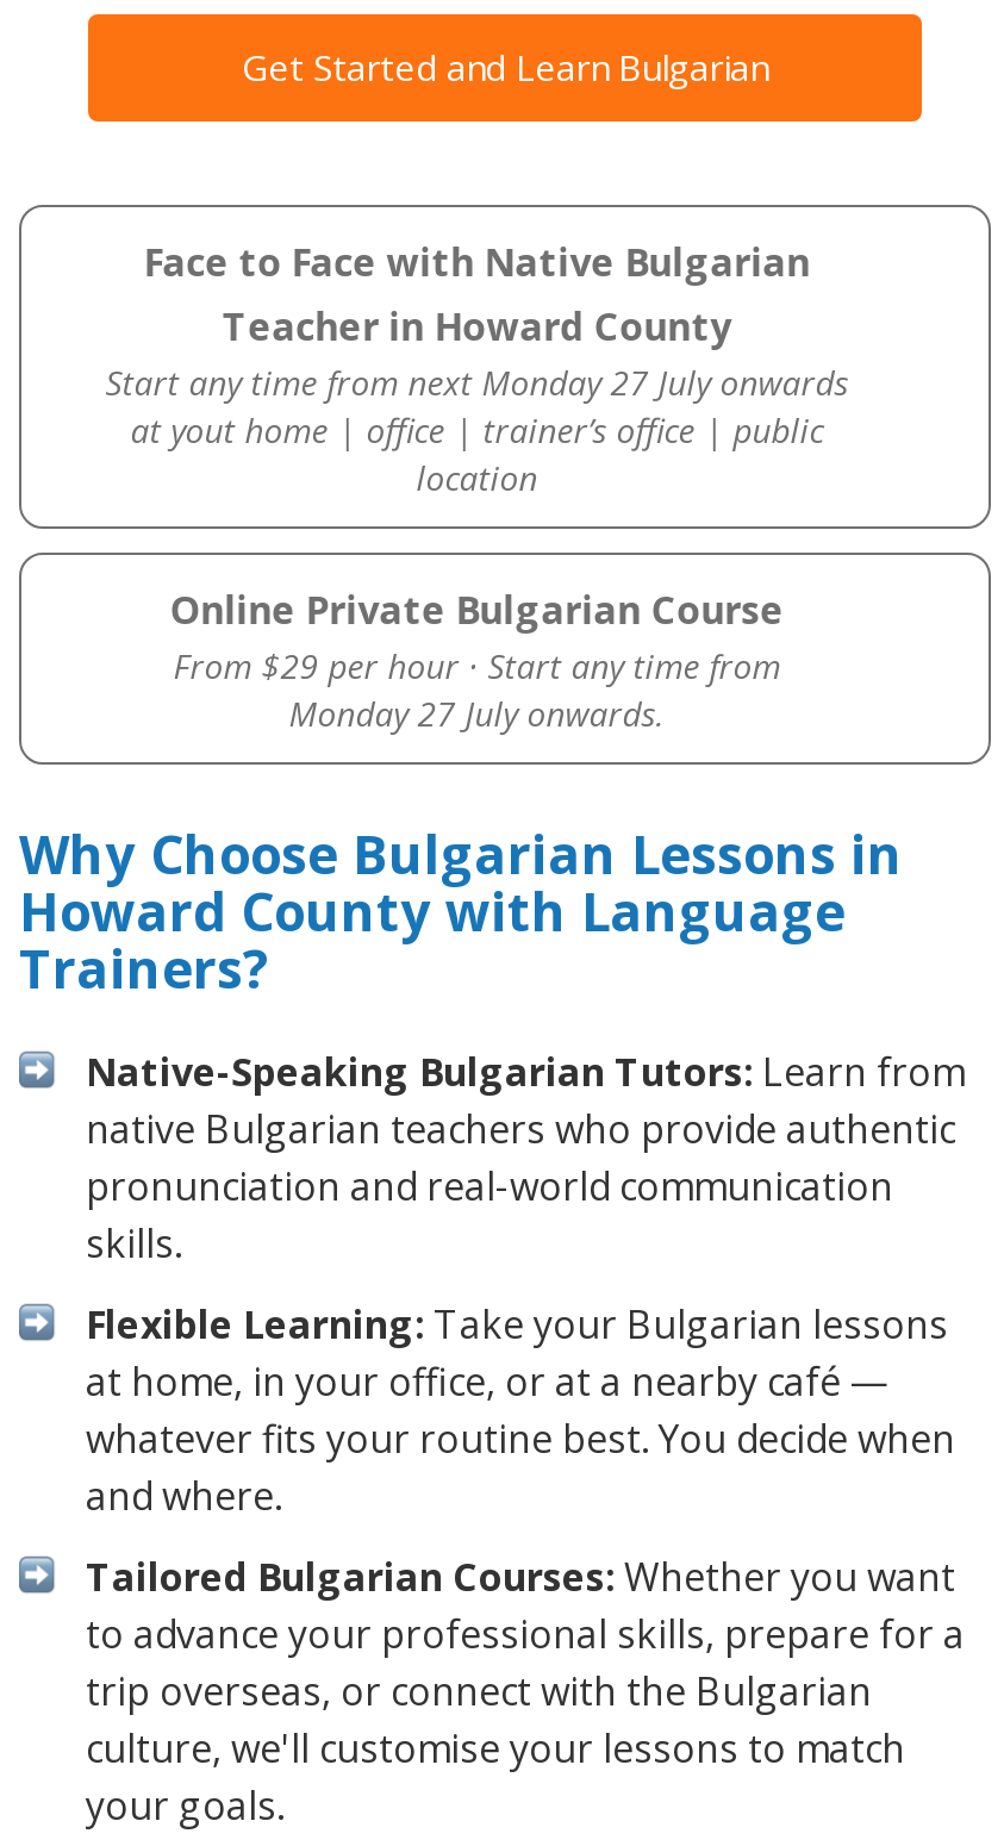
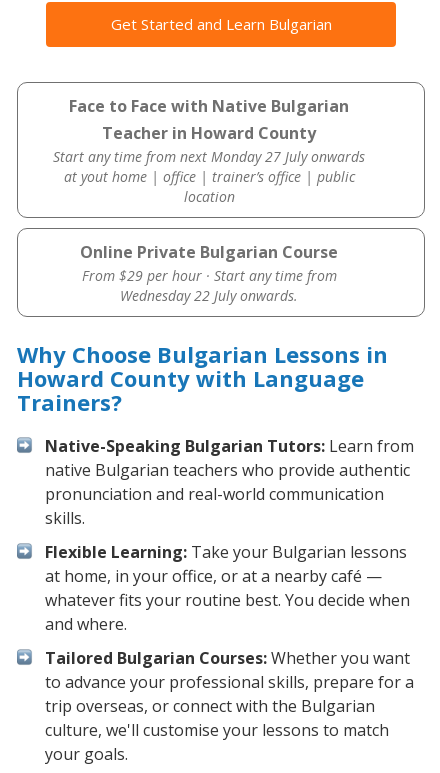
- Monday 27 July onwards.
+ Wednesday 22 July onwards.
